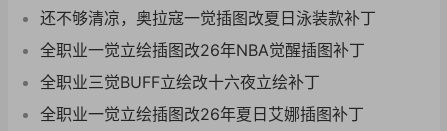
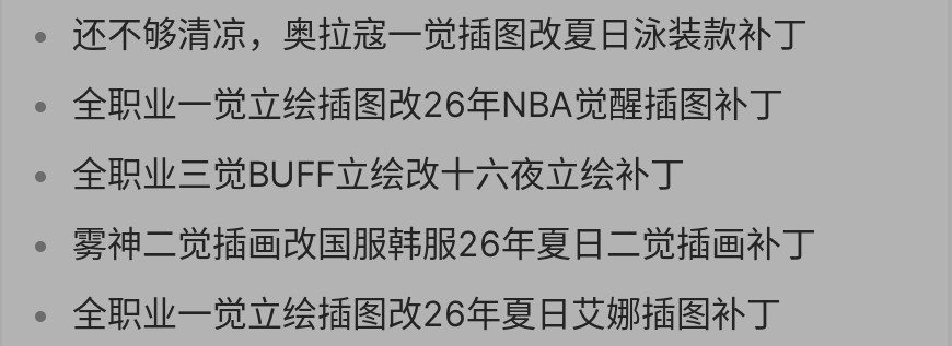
+ 雾神二觉插画改国服韩服26年夏日二觉插画补丁
